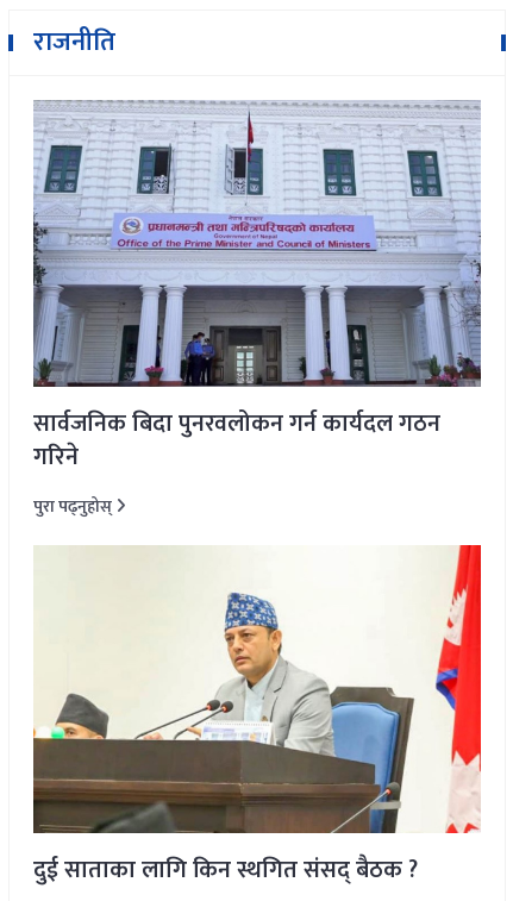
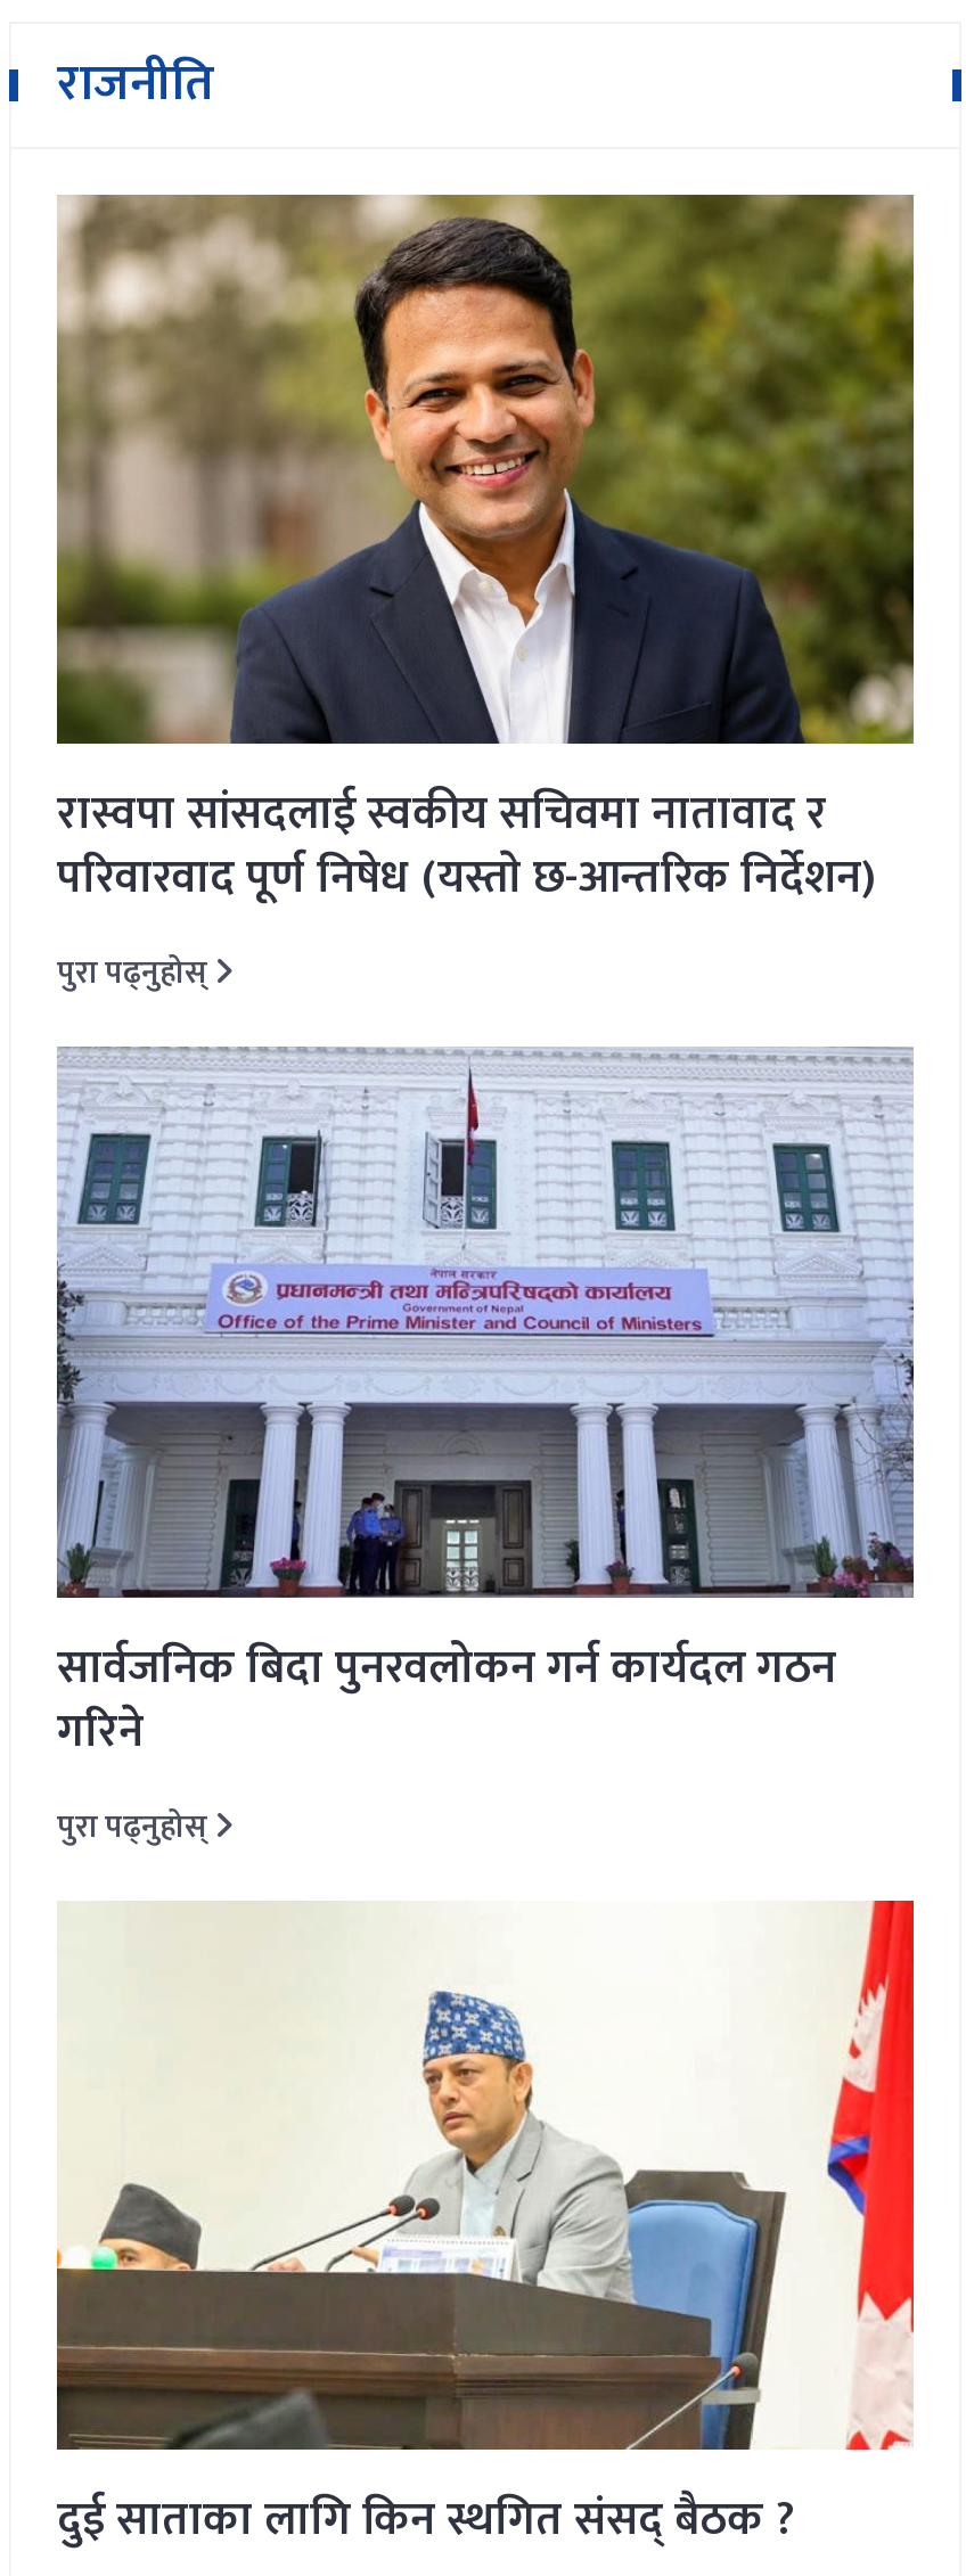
+ [image]
+ रास्वपा सांसदलाई स्वकीय सचिवमा नातावाद र
+ परिवारवाद पूर्ण निषेध (यस्ताे छ-आन्तरिक निर्देशन)
+ पुरा पढ्नुहोस्
